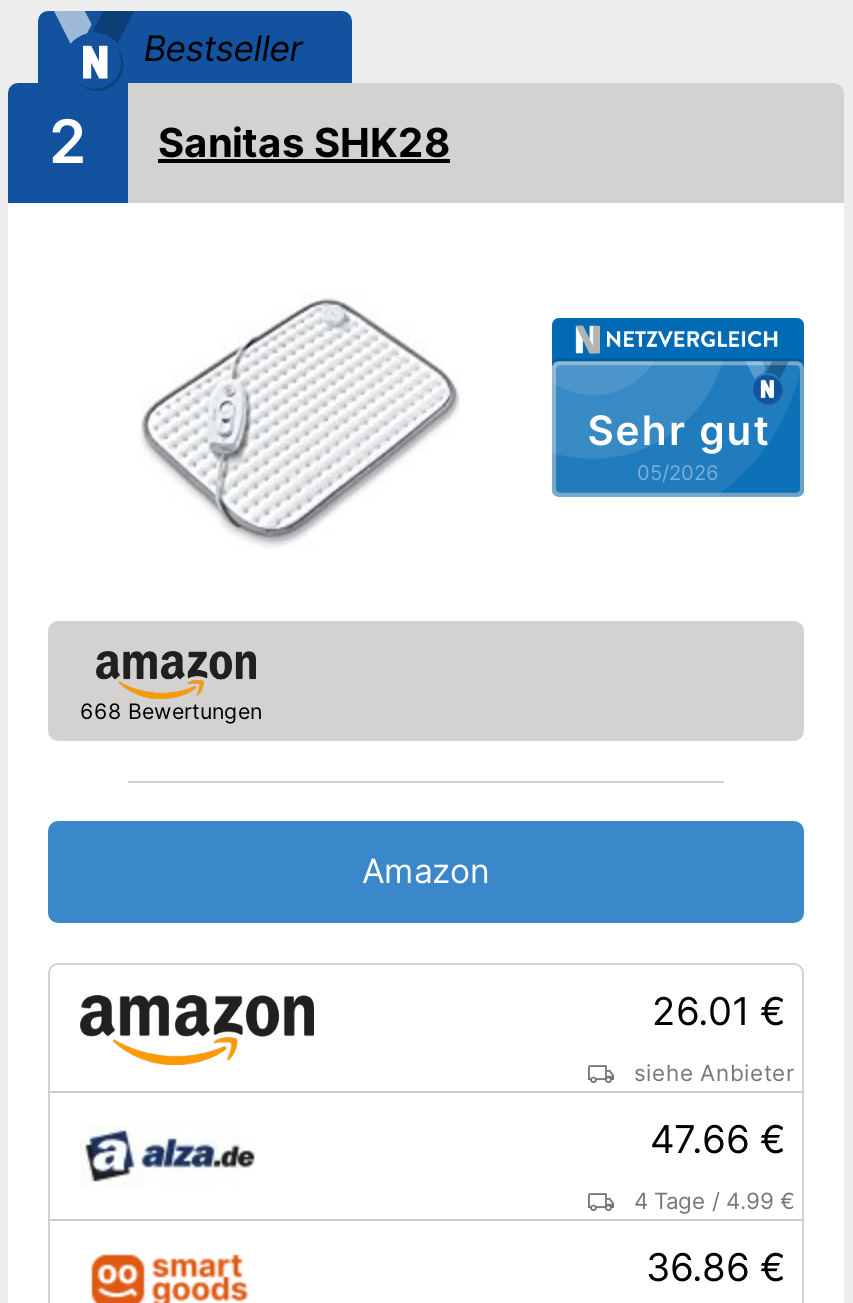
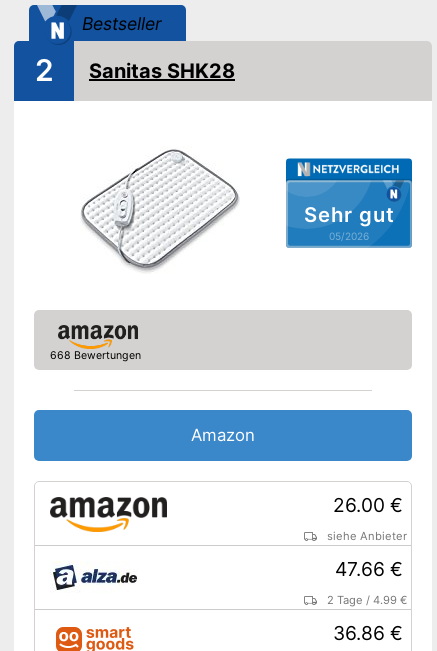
- 26.01 €
+ 26.00 €

- 4 Tage / 4.99 €
+ 2 Tage / 4.99 €
